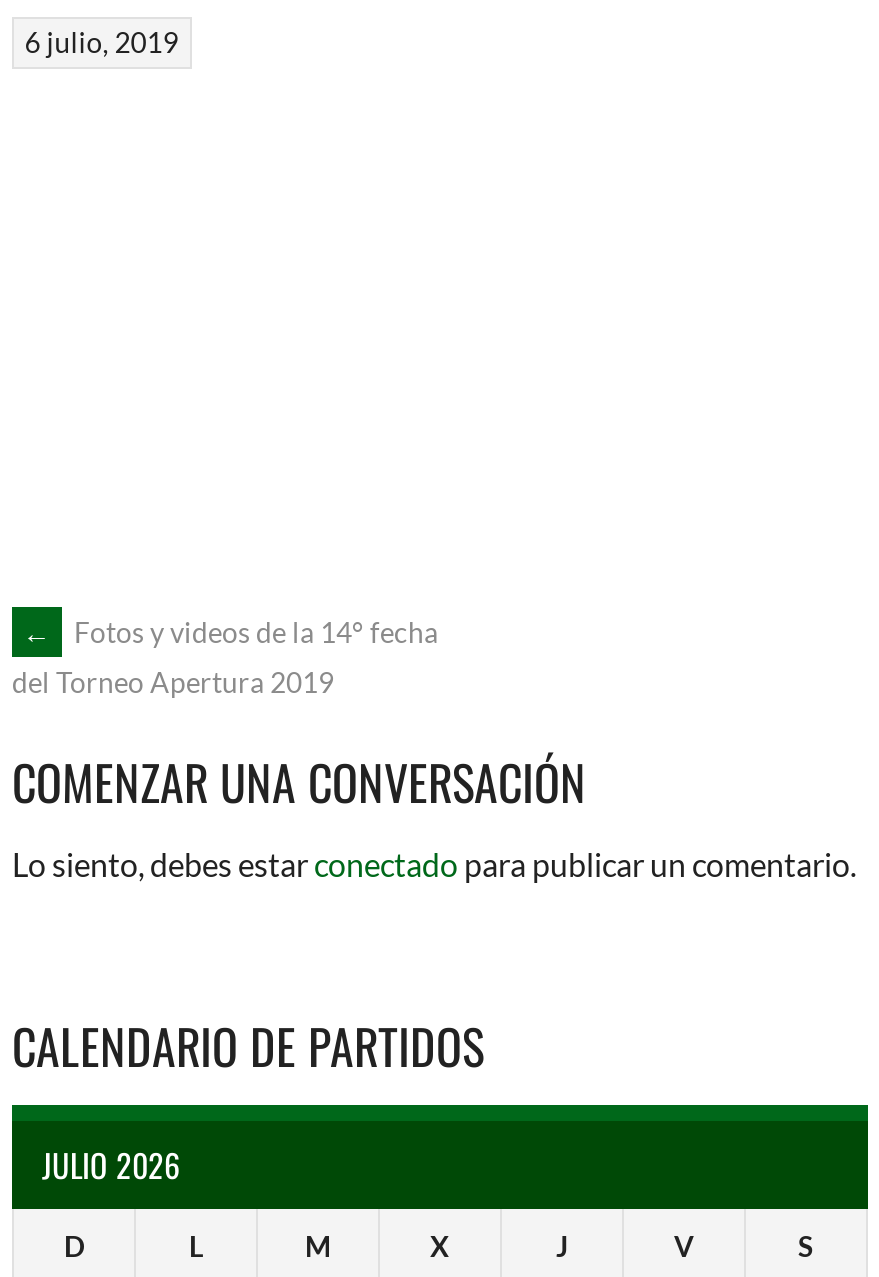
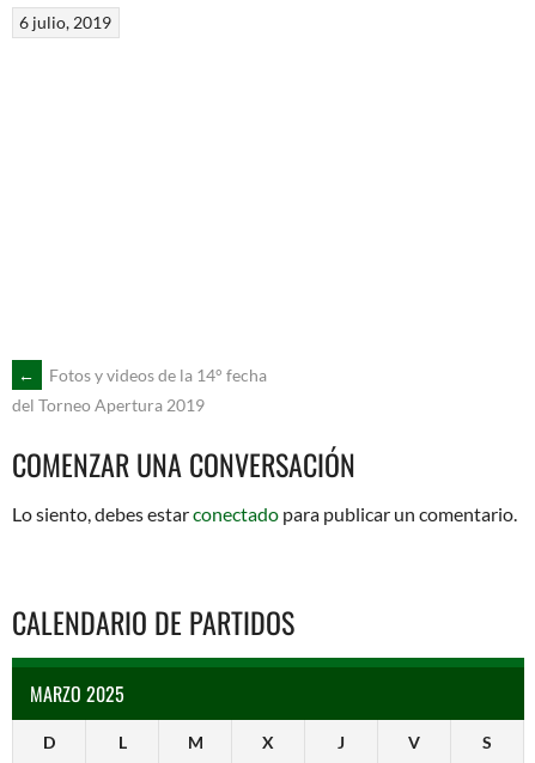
- JULIO 2026
+ MARZO 2025
